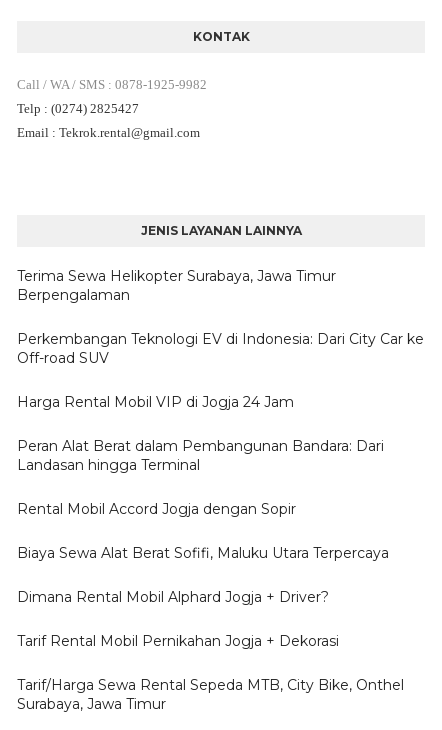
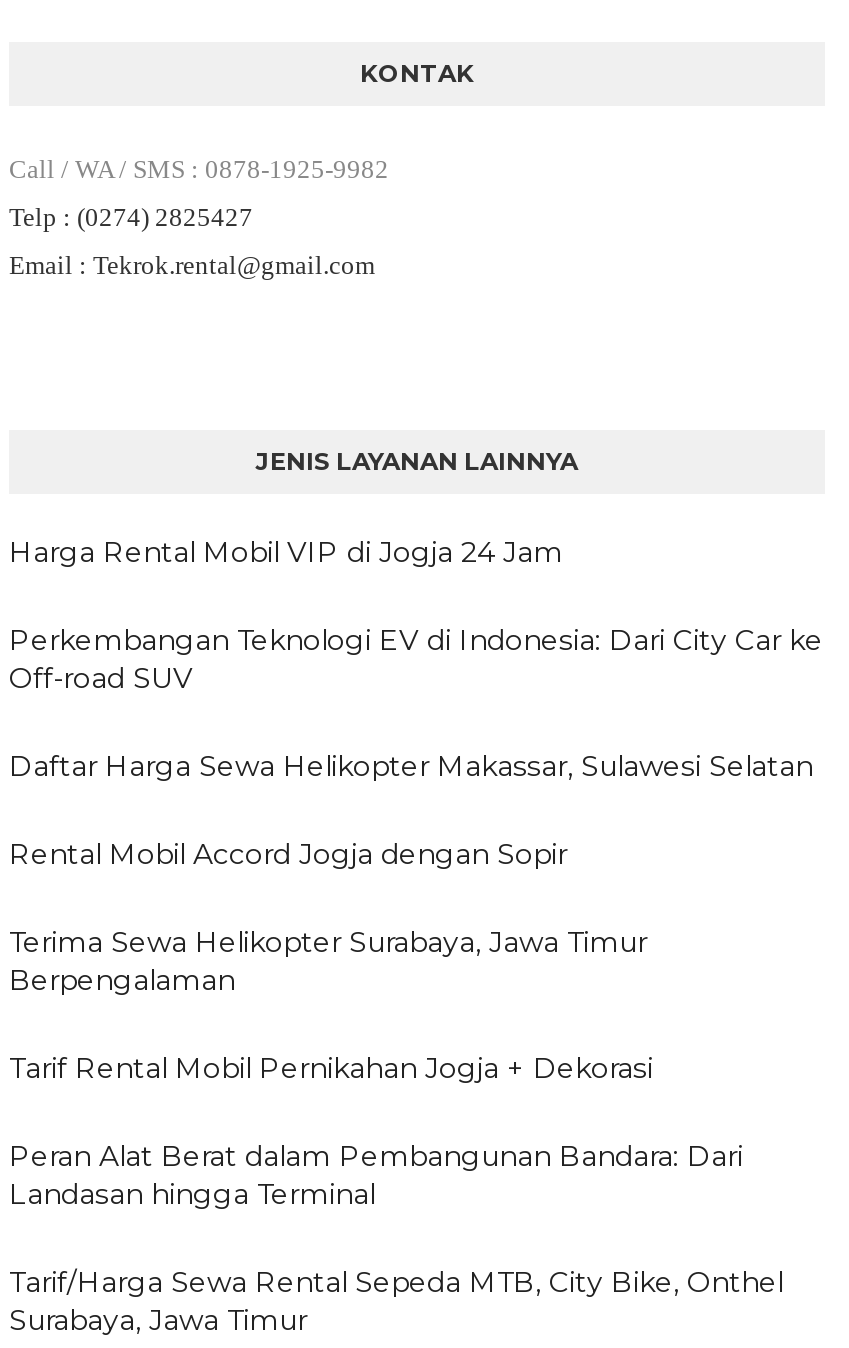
+ Daftar Harga Sewa Helikopter Makassar, Sulawesi Selatan

moved down: Terima Sewa Helikopter Surabaya, Jawa Timur | Berpengalaman

moved up: Perkembangan Teknologi EV di Indonesia: Dari City Car ke | Off-road SUV | Harga Rental Mobil VIP di Jogja 24 Jam

moved down: Peran Alat Berat dalam Pembangunan Bandara: Dari | Landasan hingga Terminal

moved up: Rental Mobil Accord Jogja dengan Sopir

- Biaya Sewa Alat Berat Sofifi, Maluku Utara Terpercaya
- Dimana Rental Mobil Alphard Jogja + Driver?

moved up: Tarif Rental Mobil Pernikahan Jogja + Dekorasi
